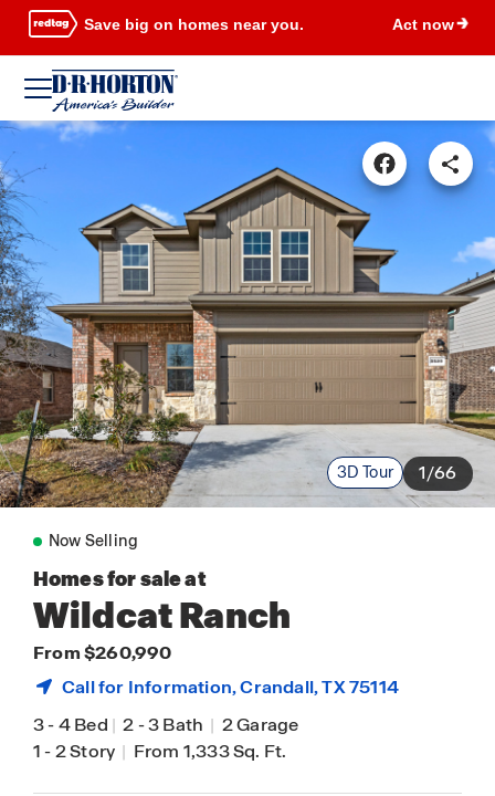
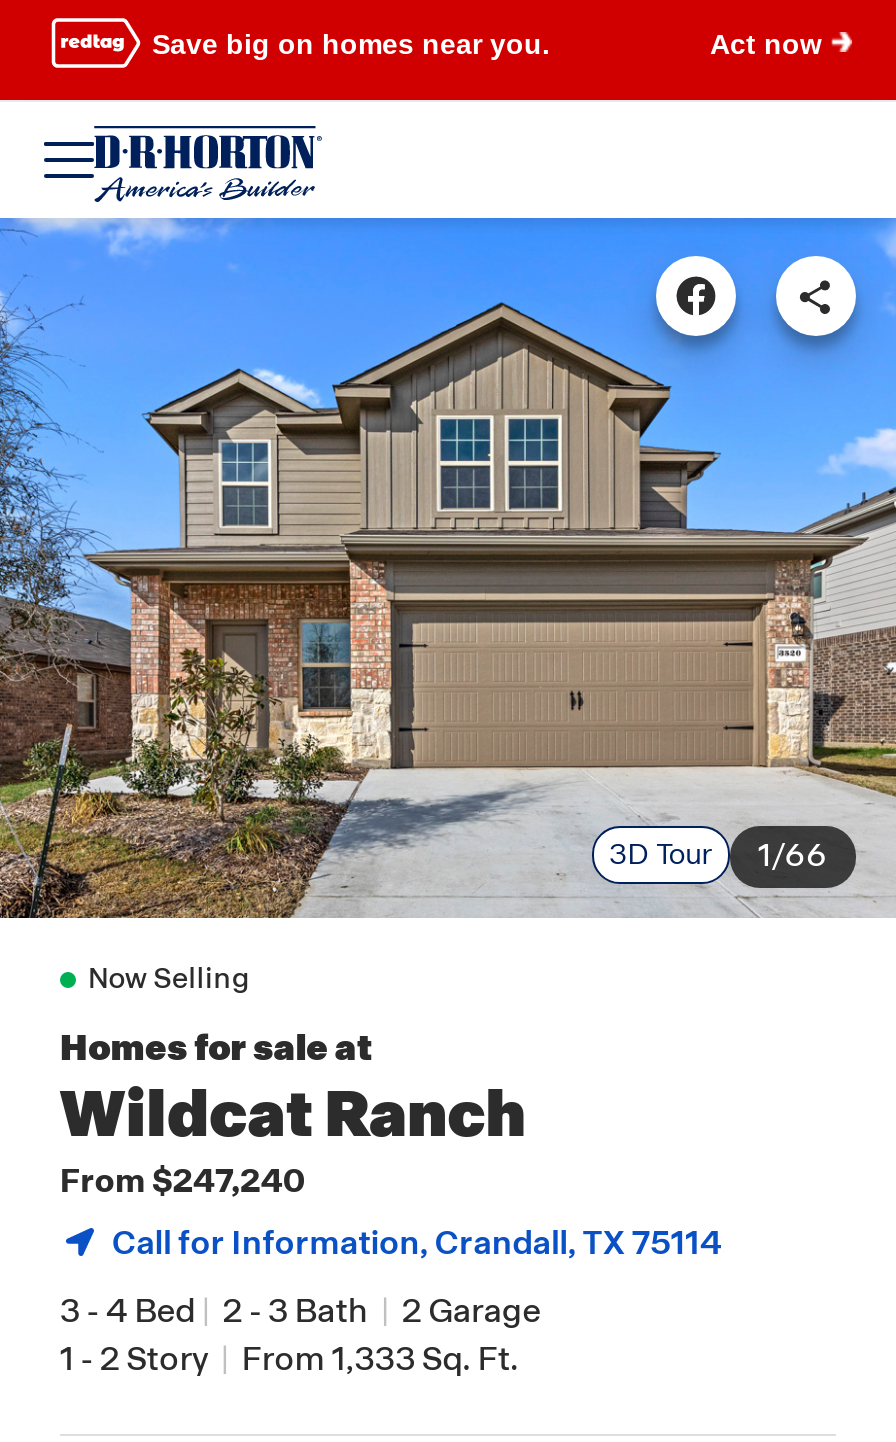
- From $260,990
+ From $247,240
